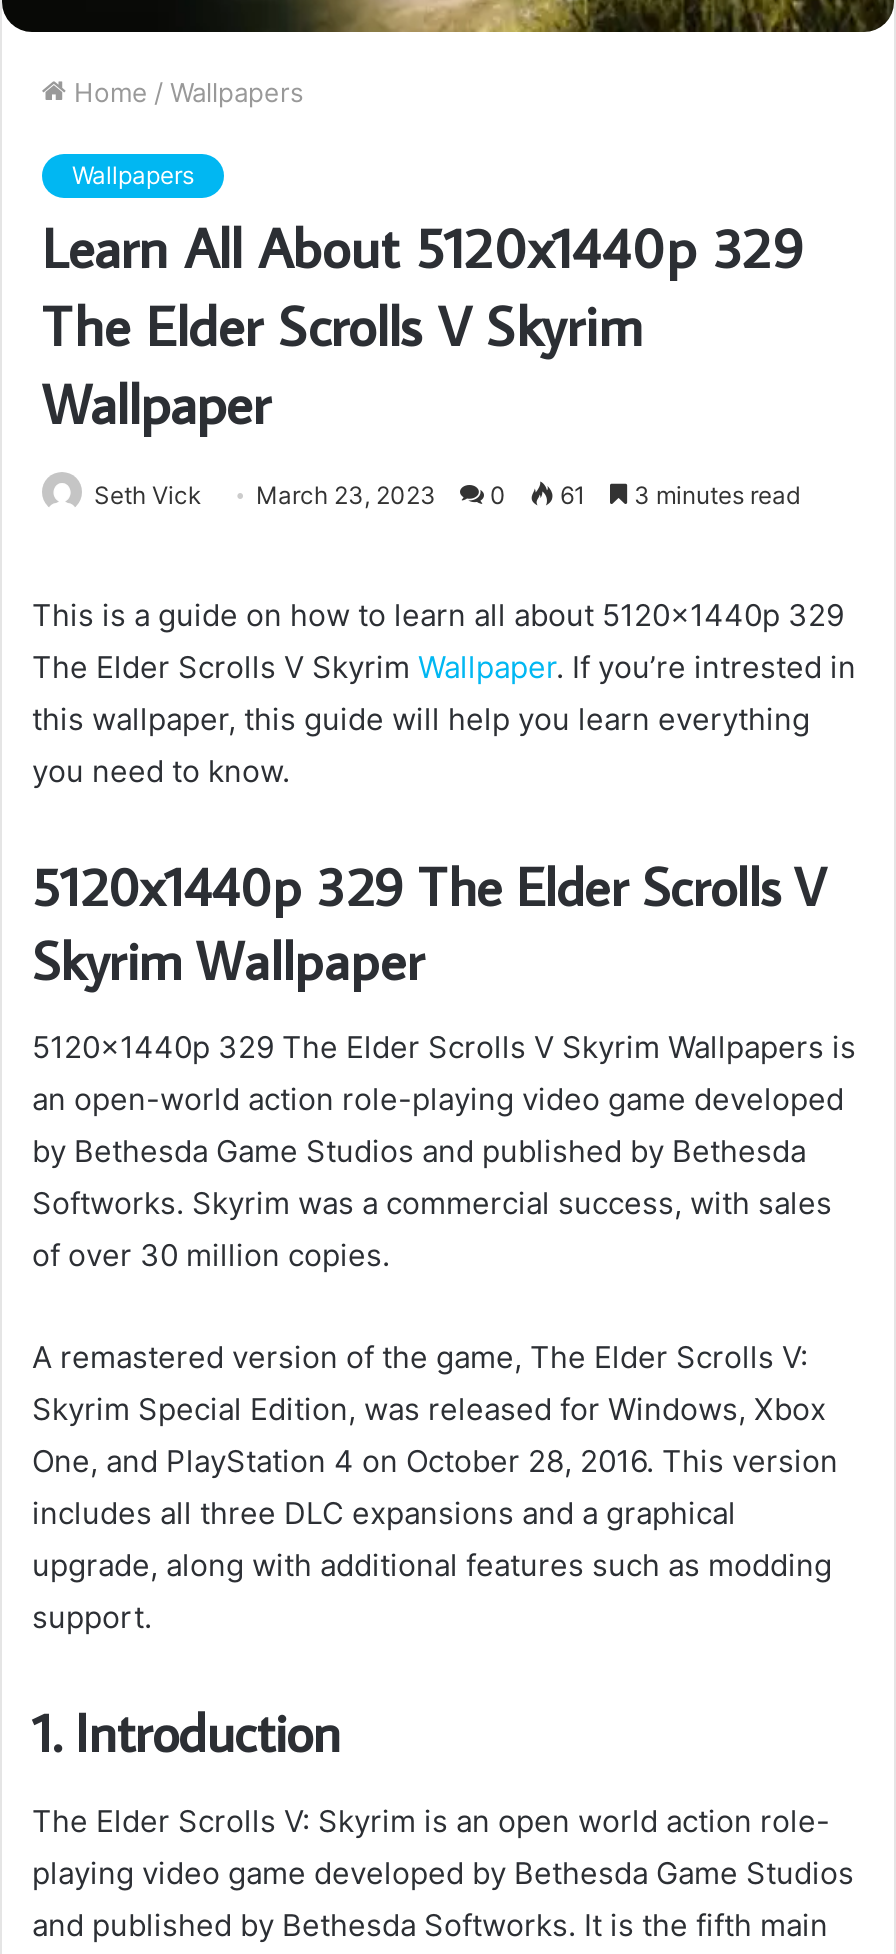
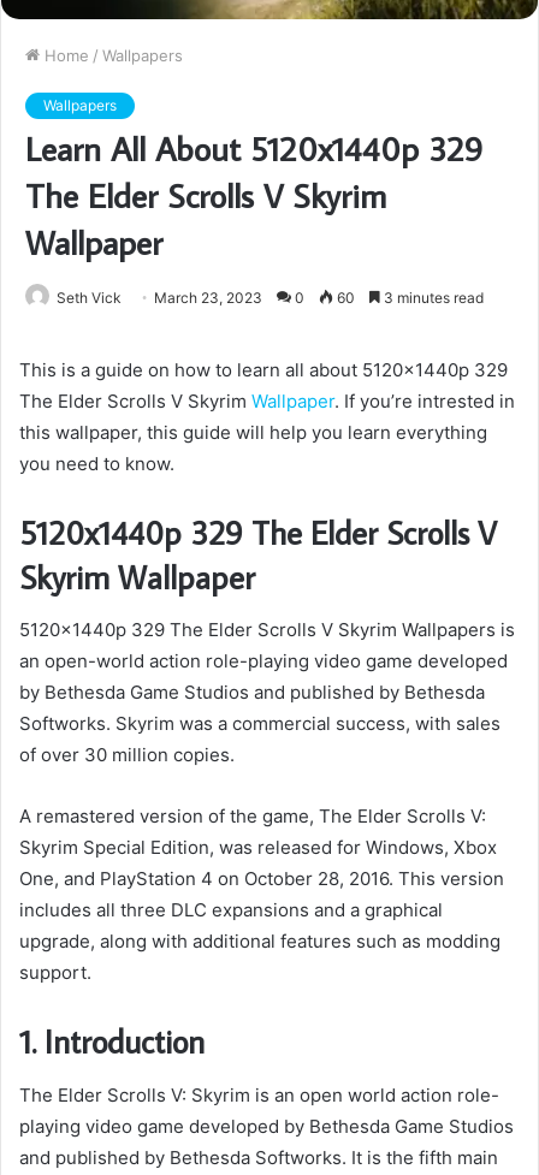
- Seth Vick March 23, 2023 0 61 3 minutes read
+ Seth Vick March 23, 2023 0 60 3 minutes read
